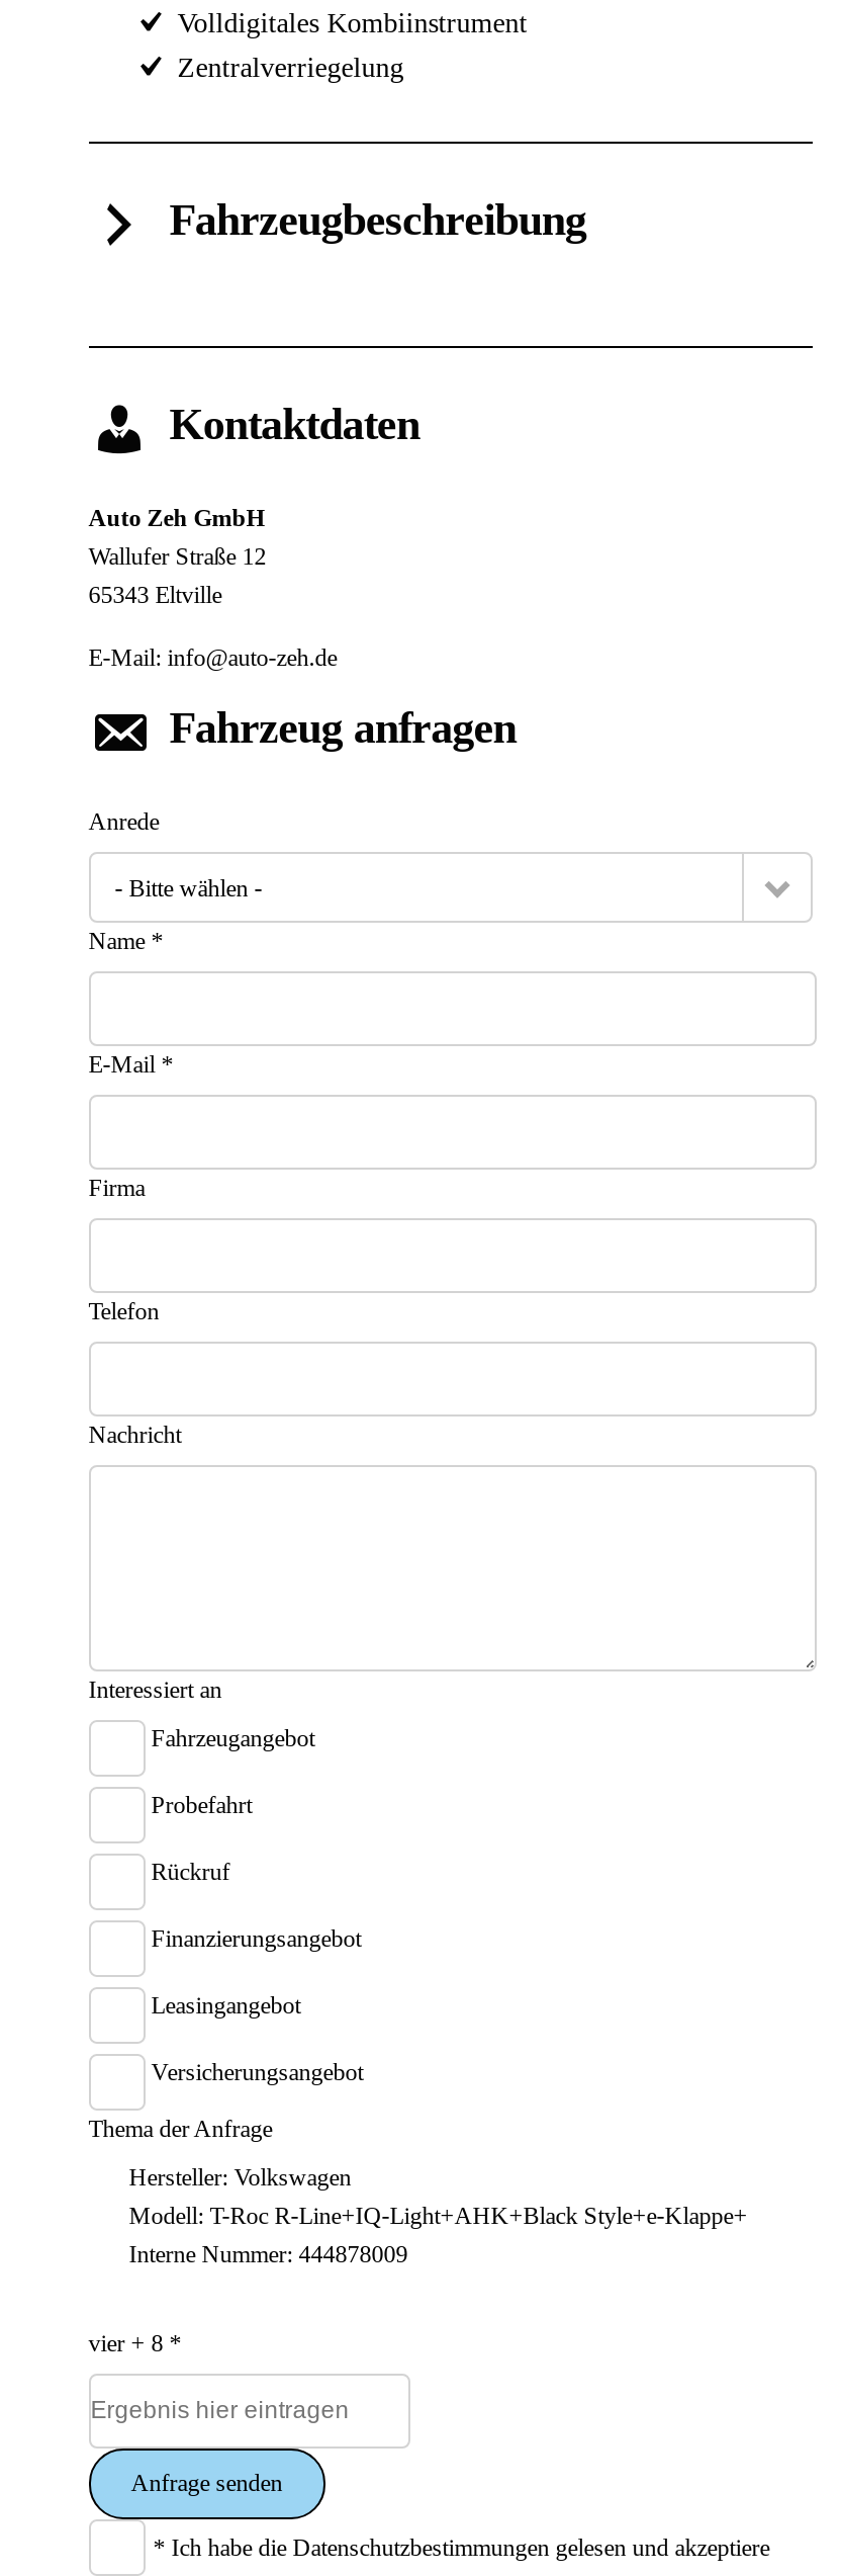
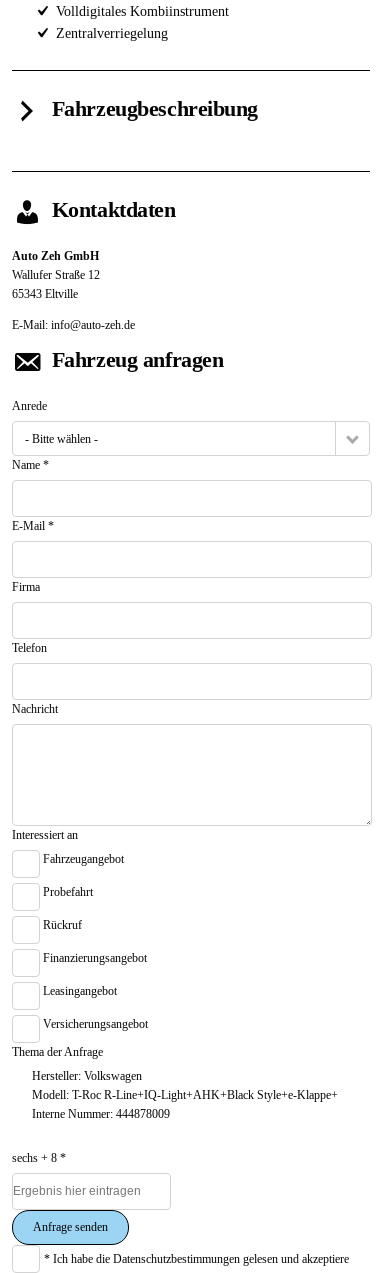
- vier + 8 *
+ sechs + 8 *
